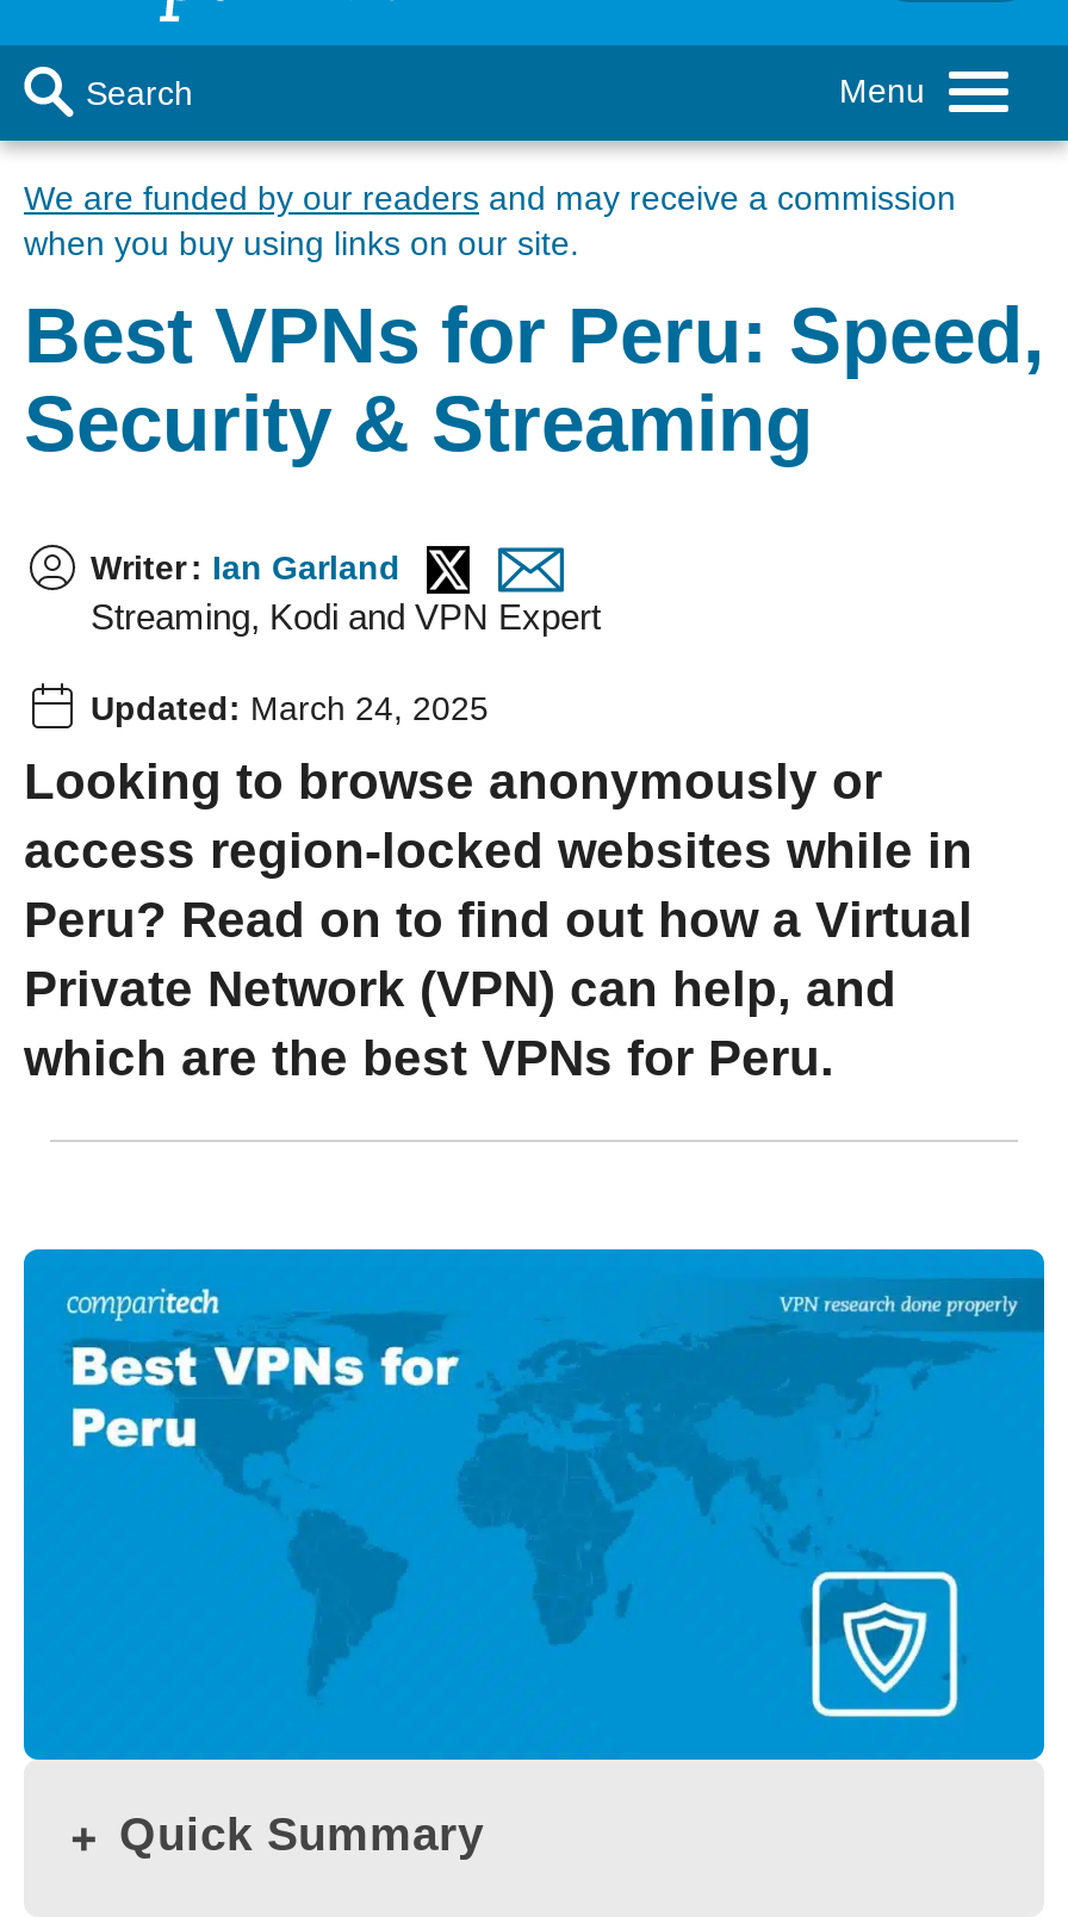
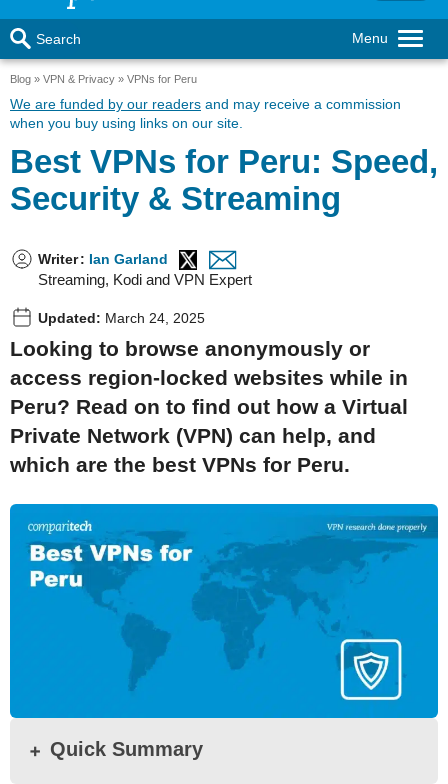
+ Blog
+ VPN & Privacy
+ VPNs for Peru

moved down: We are funded by our readers and may receive a commission | when you buy using links on our site. | Best VPNs for Peru: Speed, | ... | Private Network (VPN) can help, and | which are the best VPNs for Peru.
